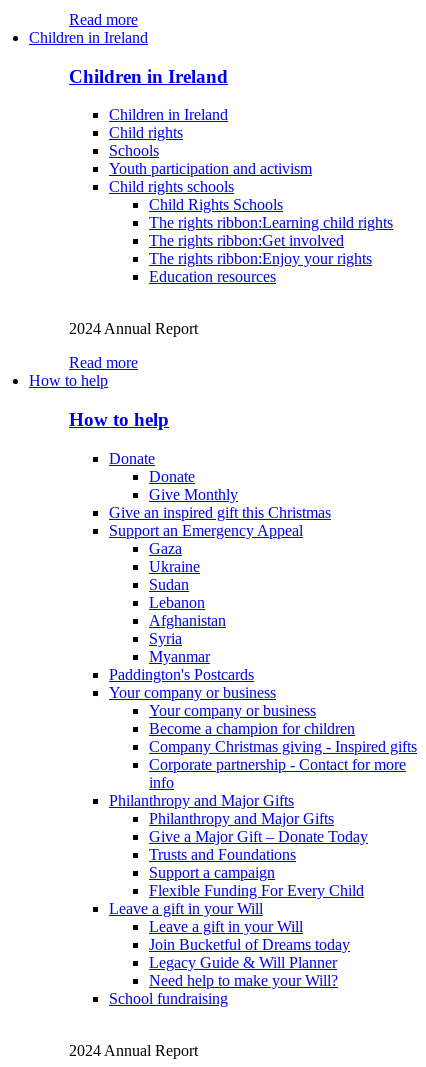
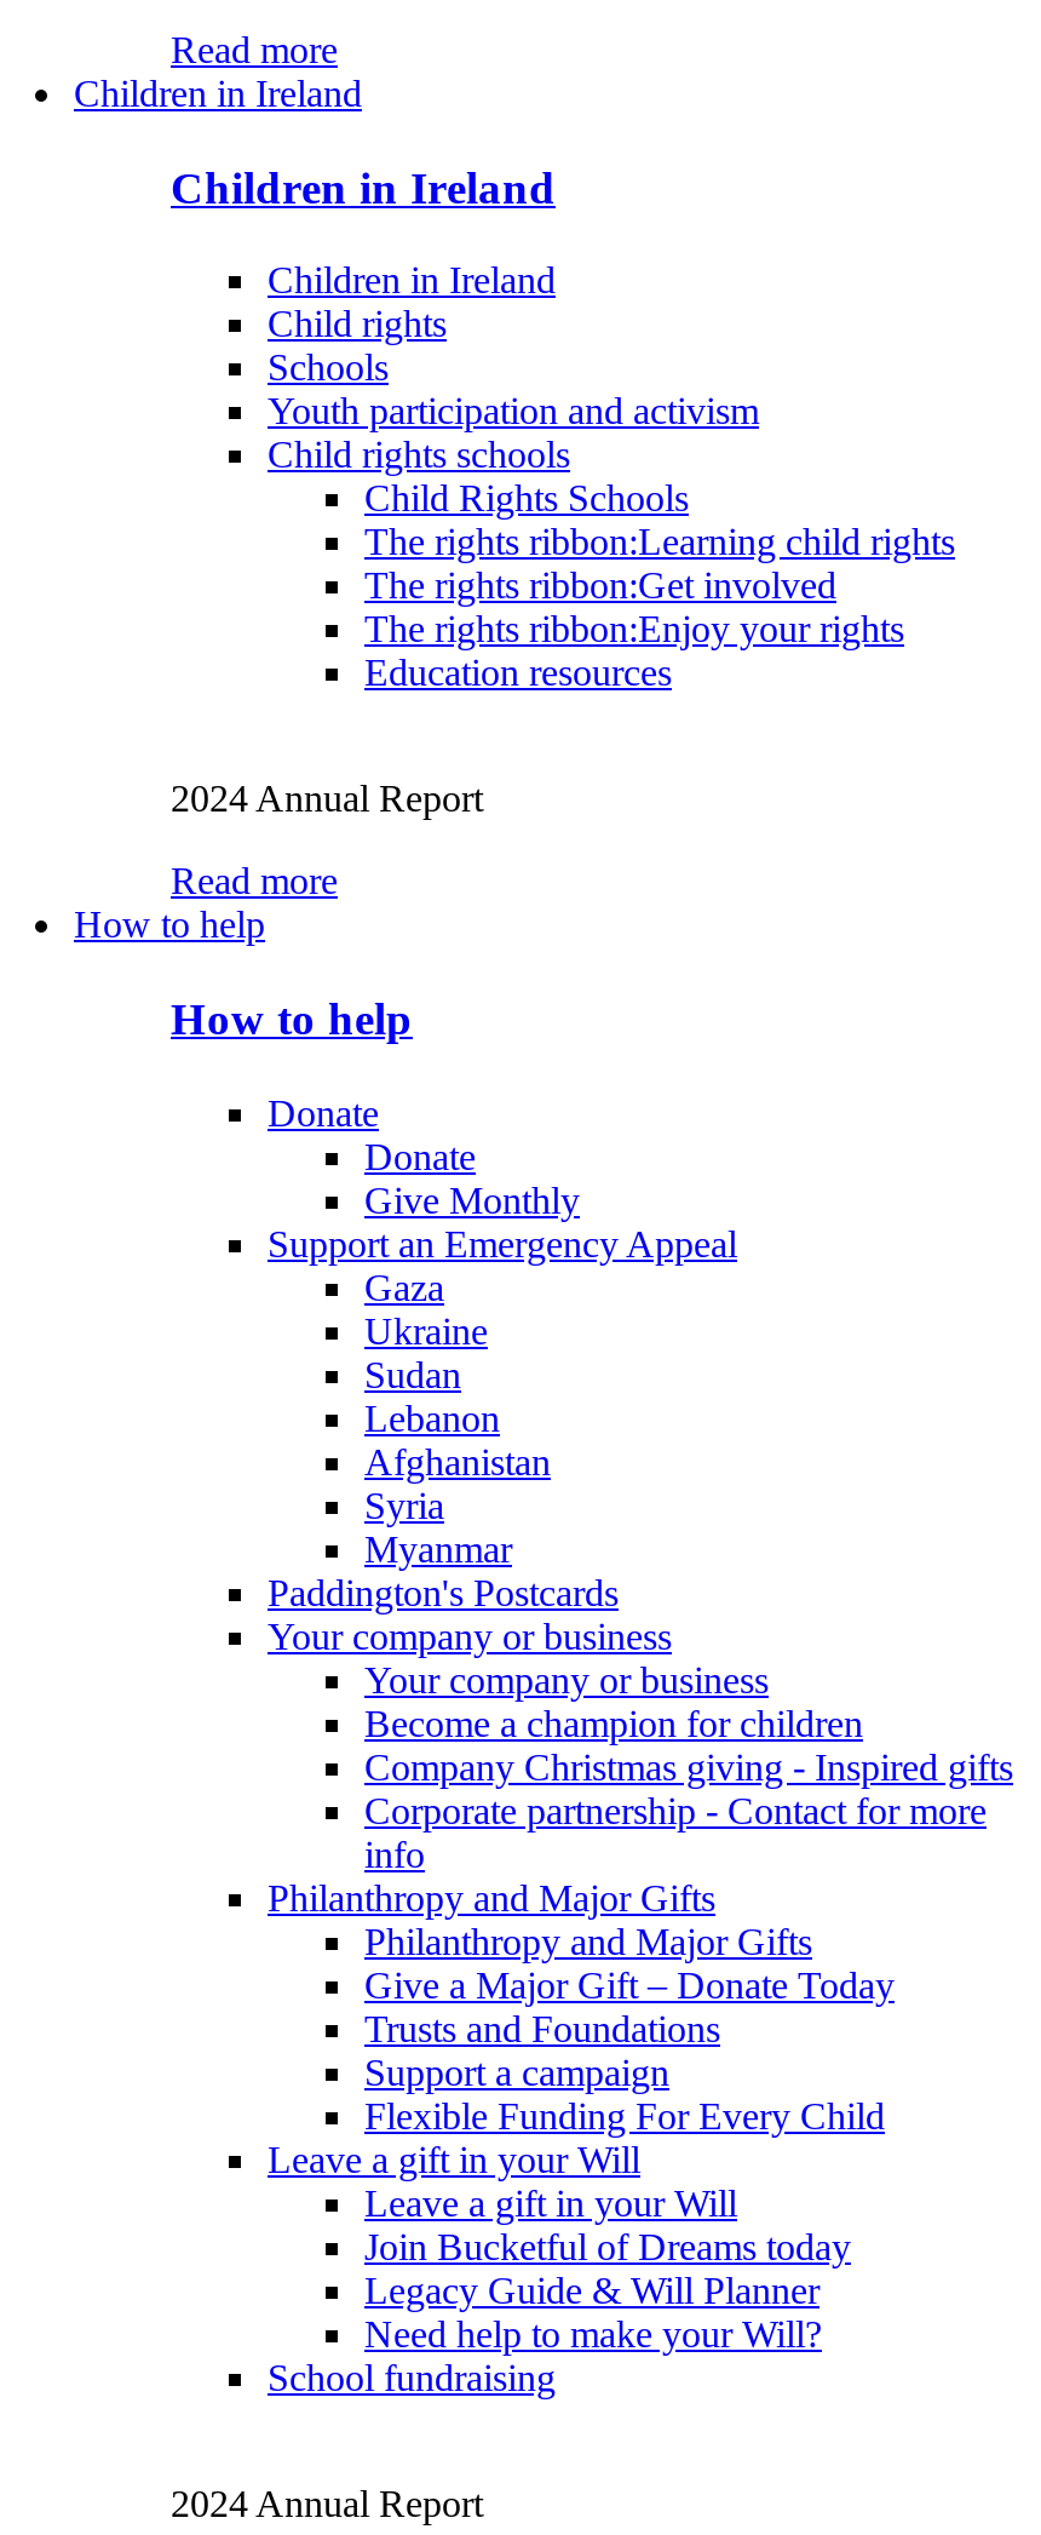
- Give an inspired gift this Christmas
